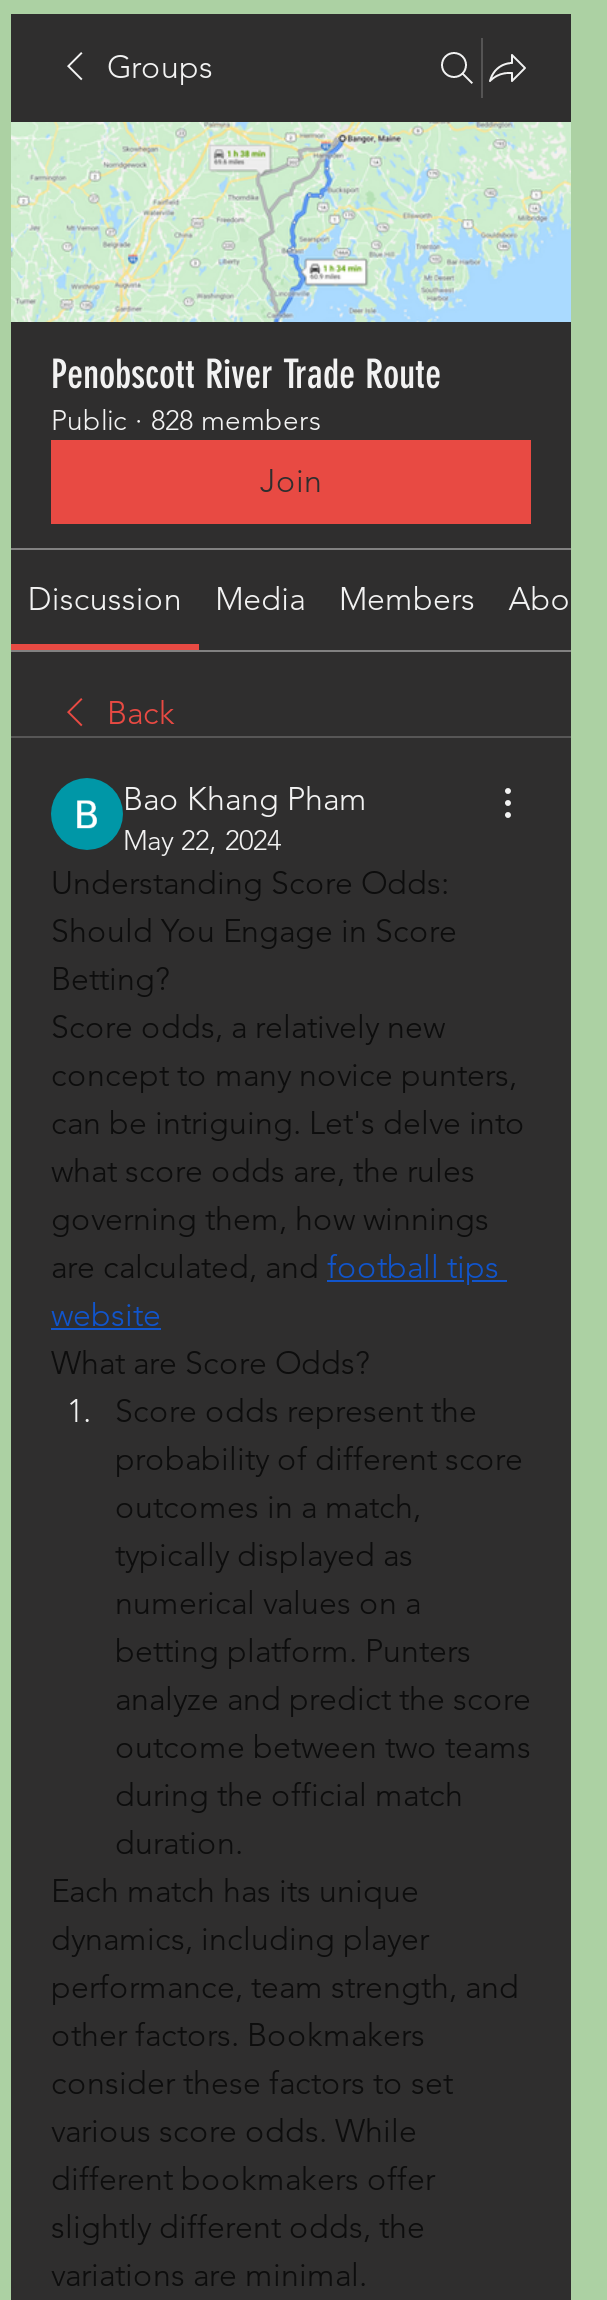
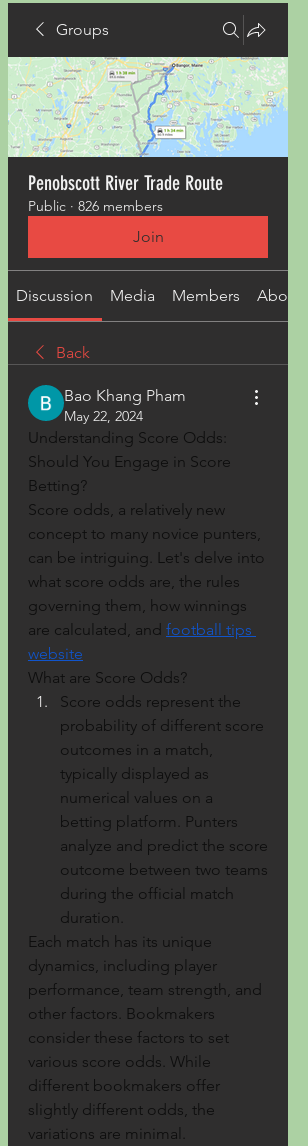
- Public · 828 members
+ Public · 826 members
